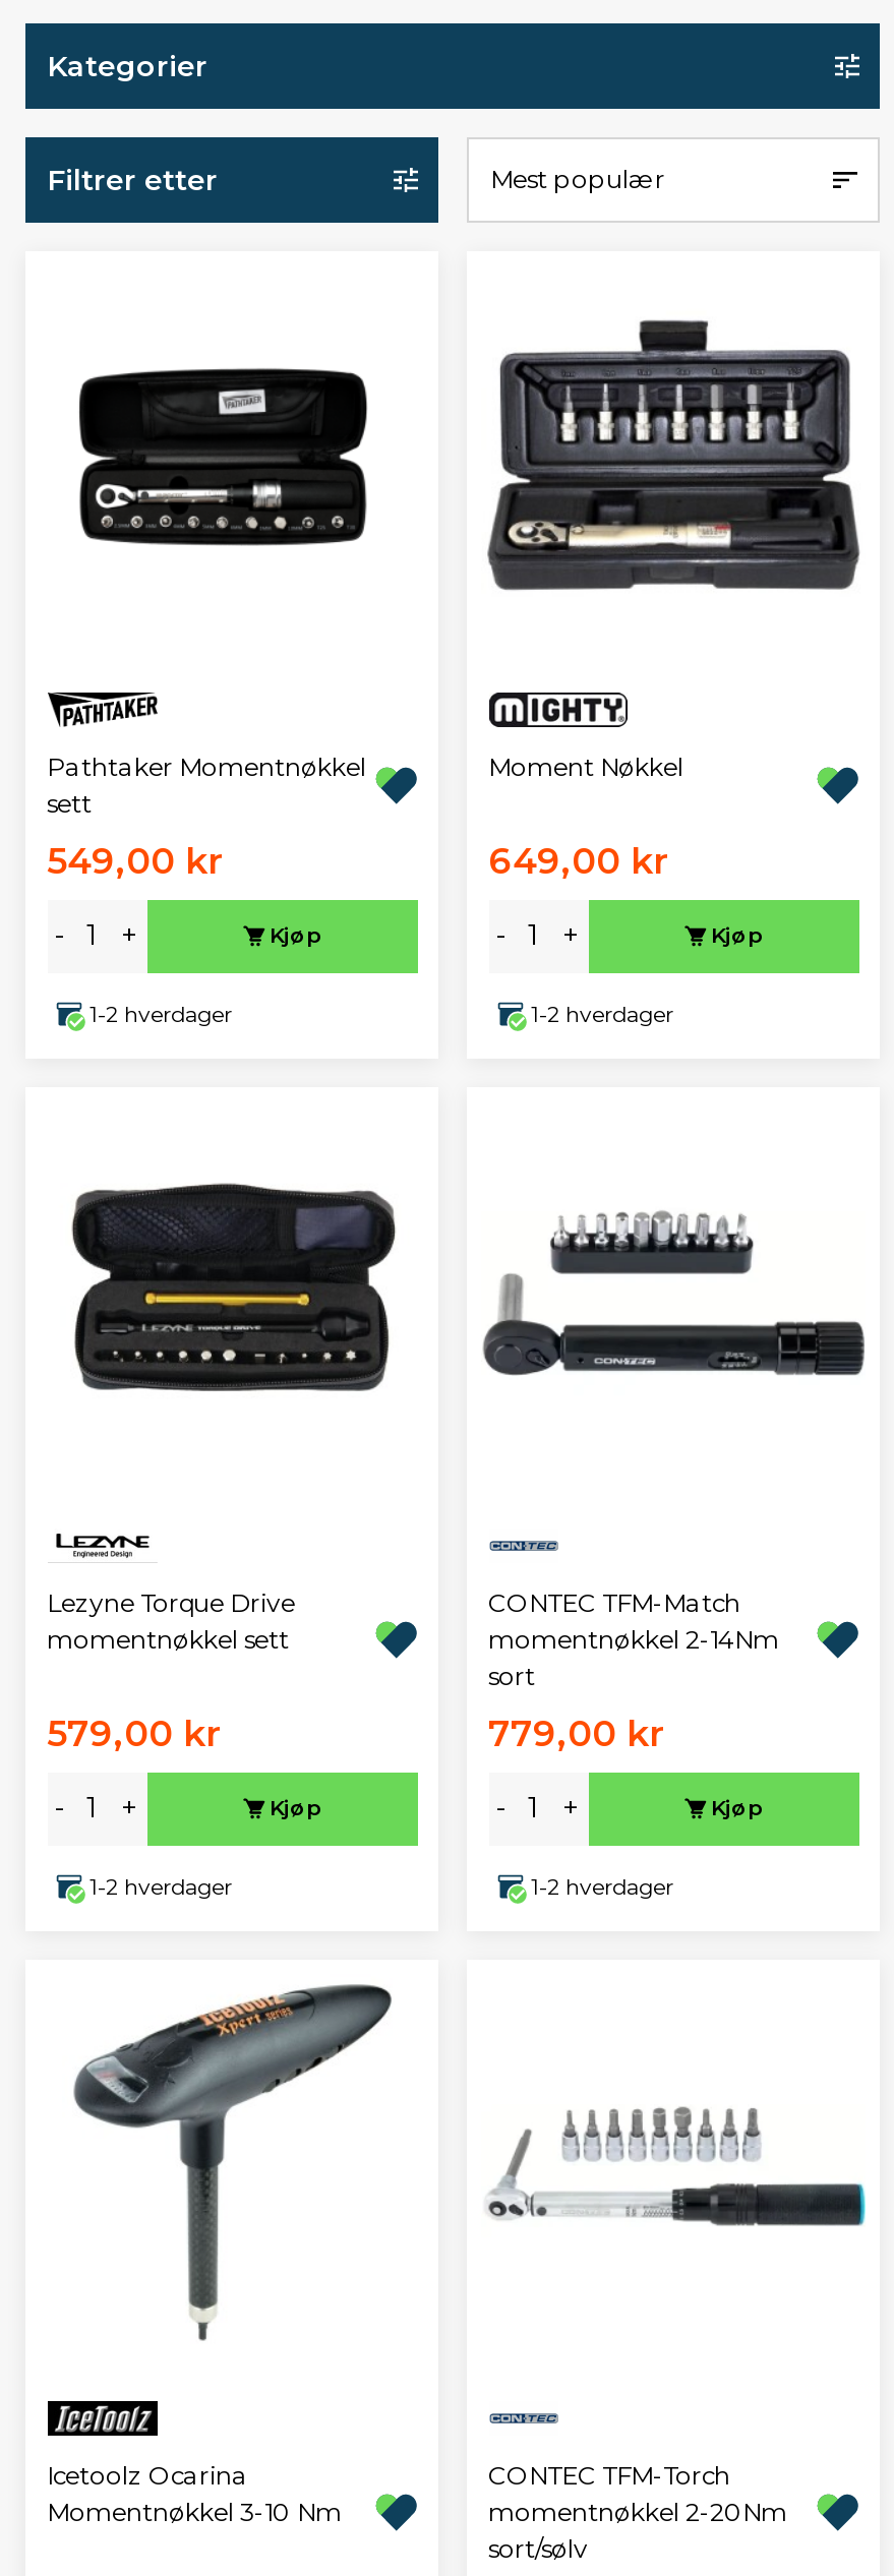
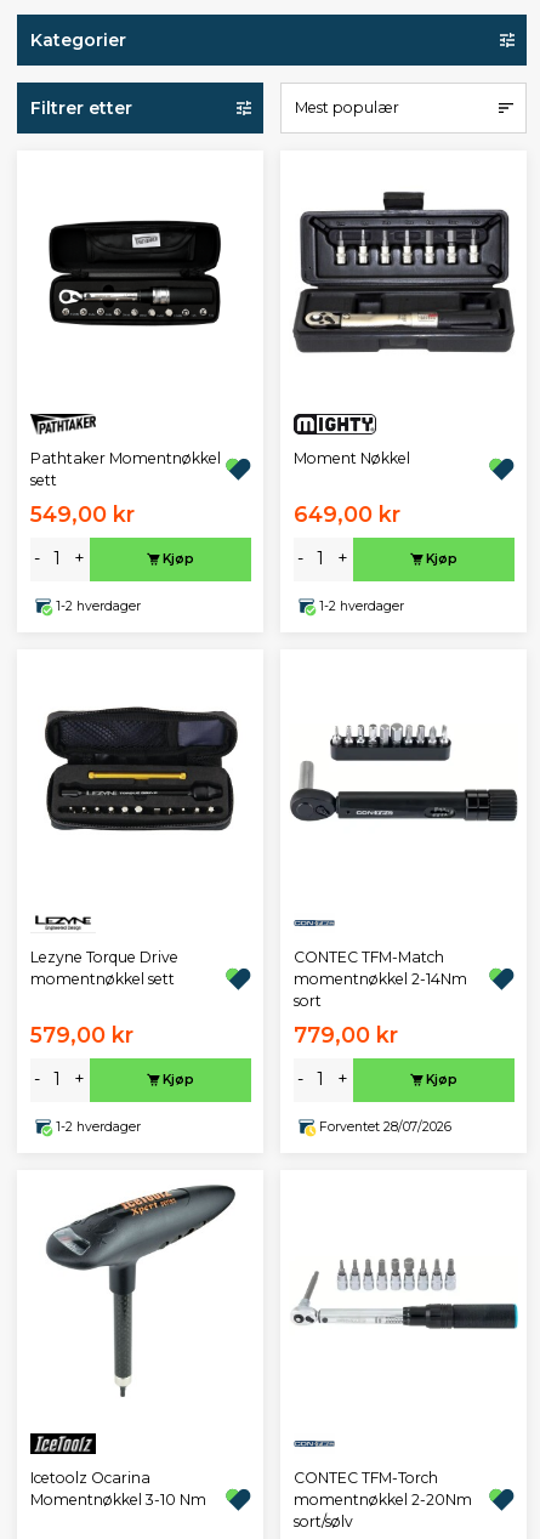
- 1-2 hverdager
+ Forventet 28/07/2026
